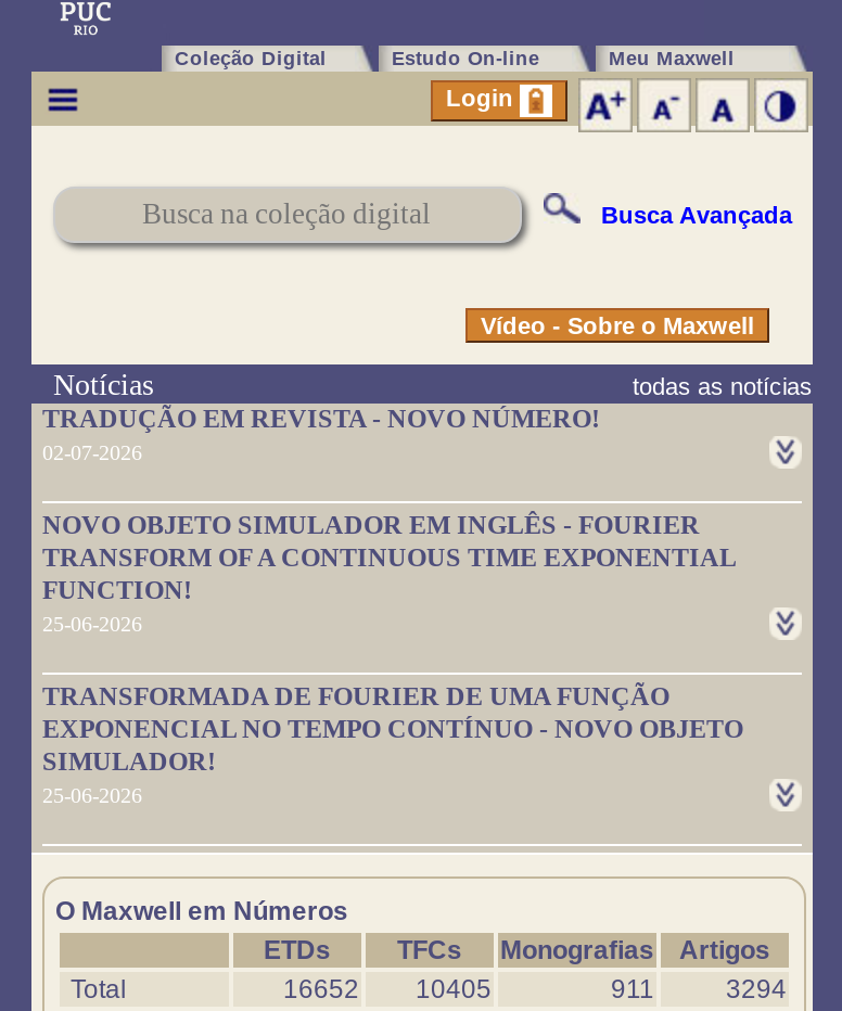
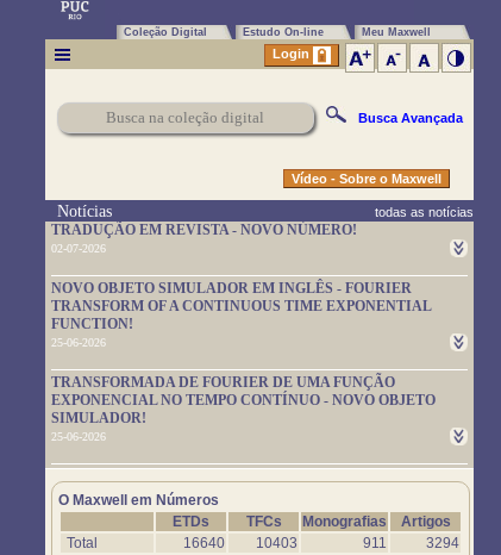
- 16652
+ 16640

- 10405
+ 10403
